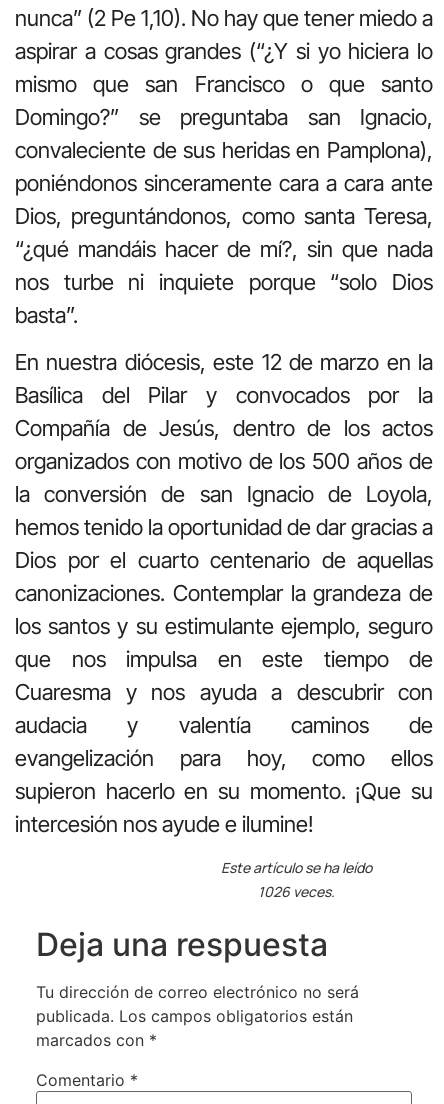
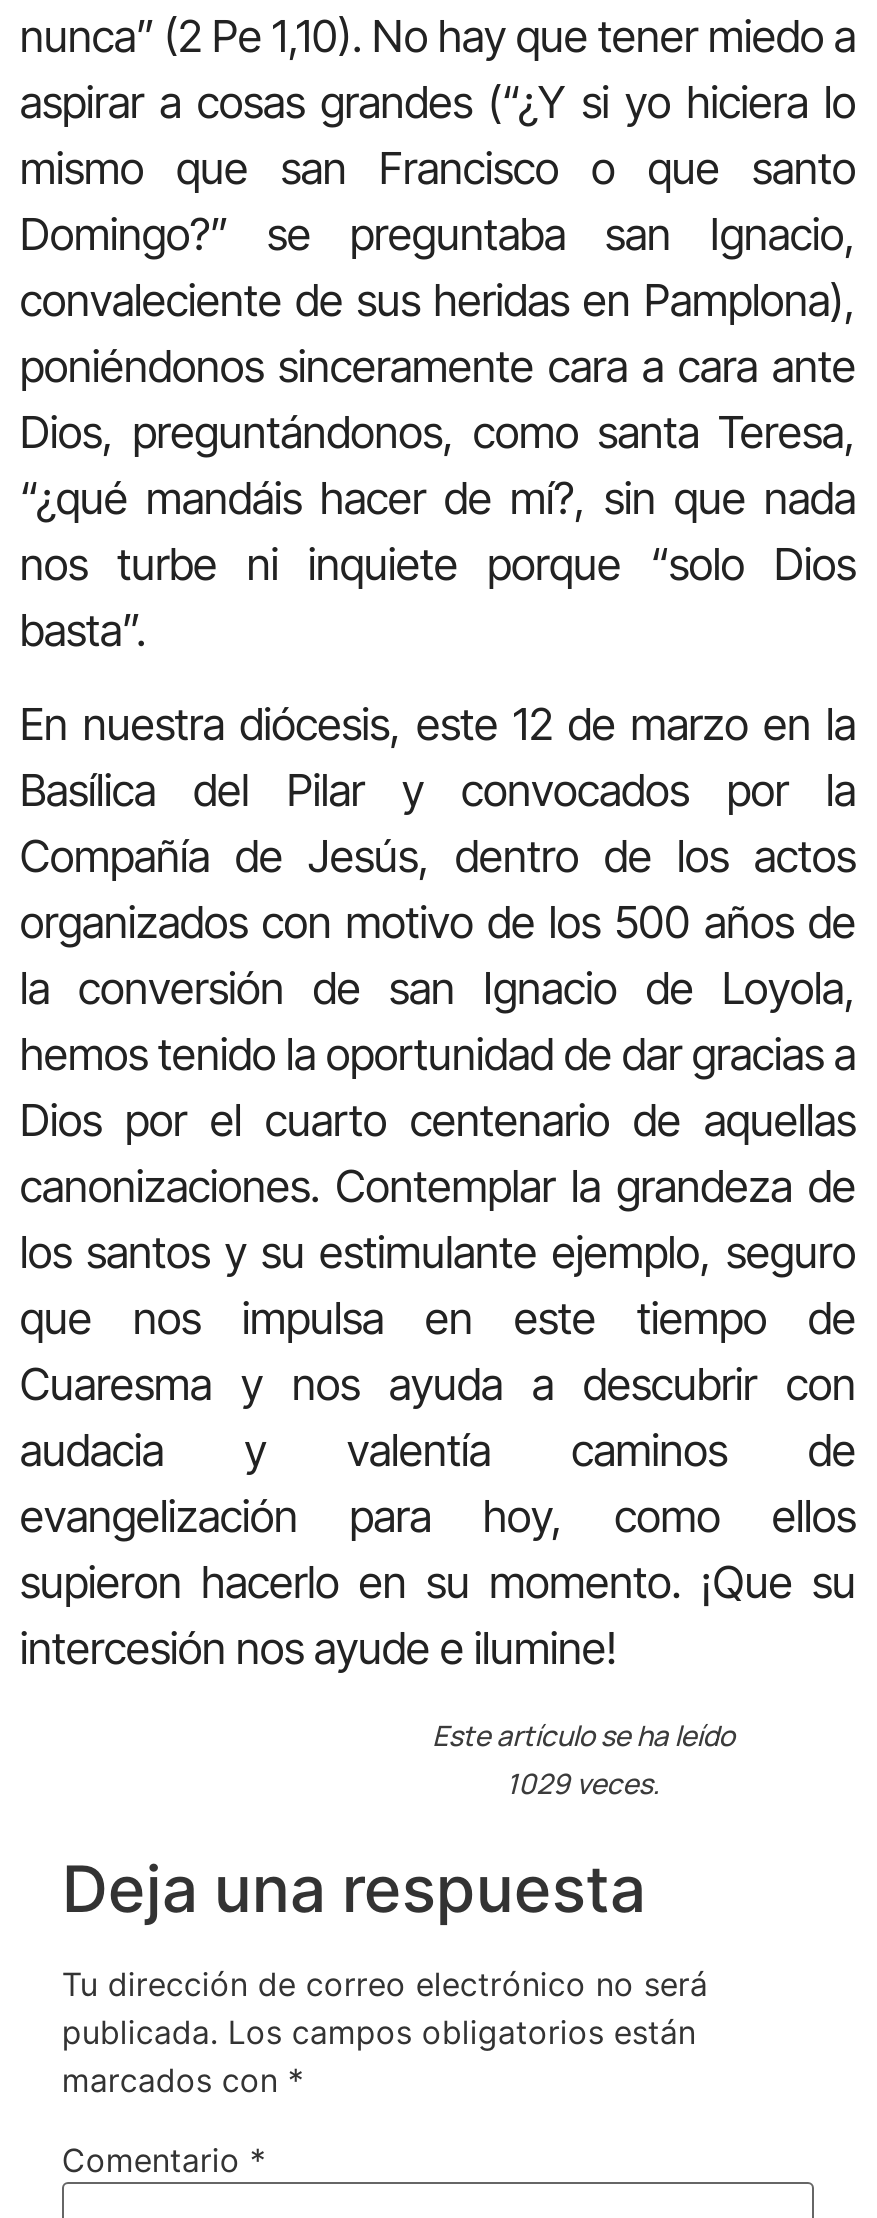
- 1026 veces.
+ 1029 veces.
